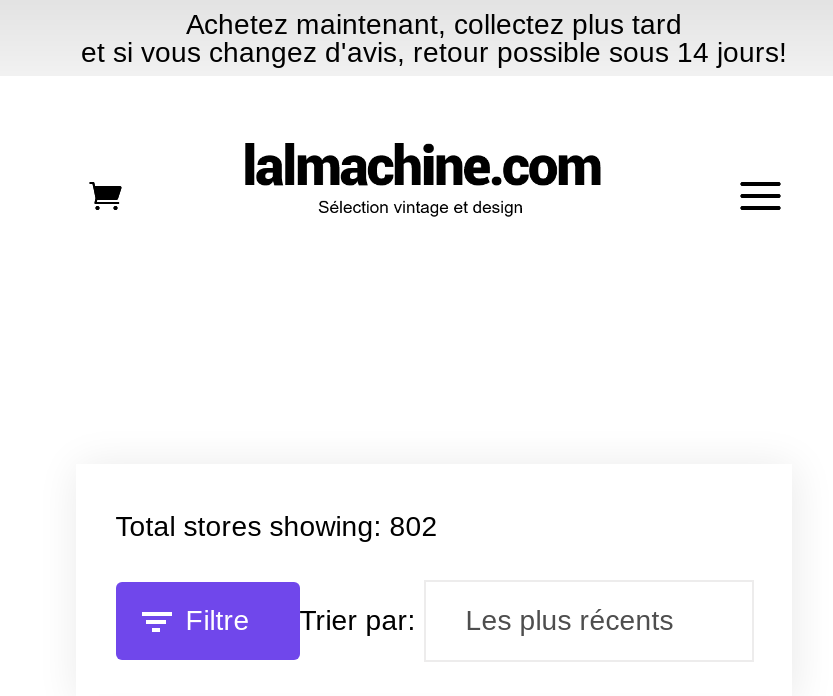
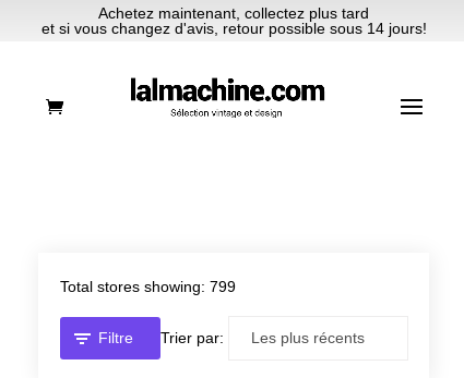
- Total stores showing: 802
+ Total stores showing: 799
